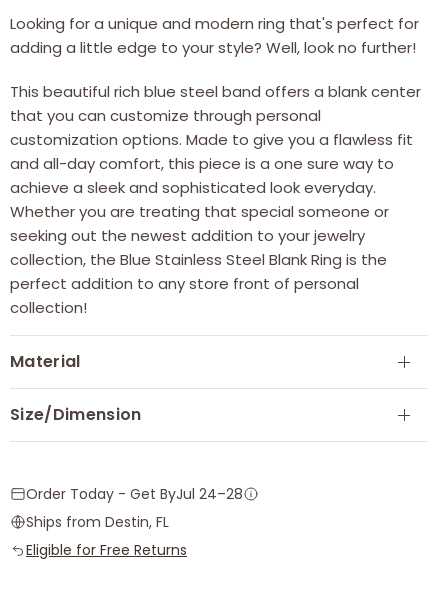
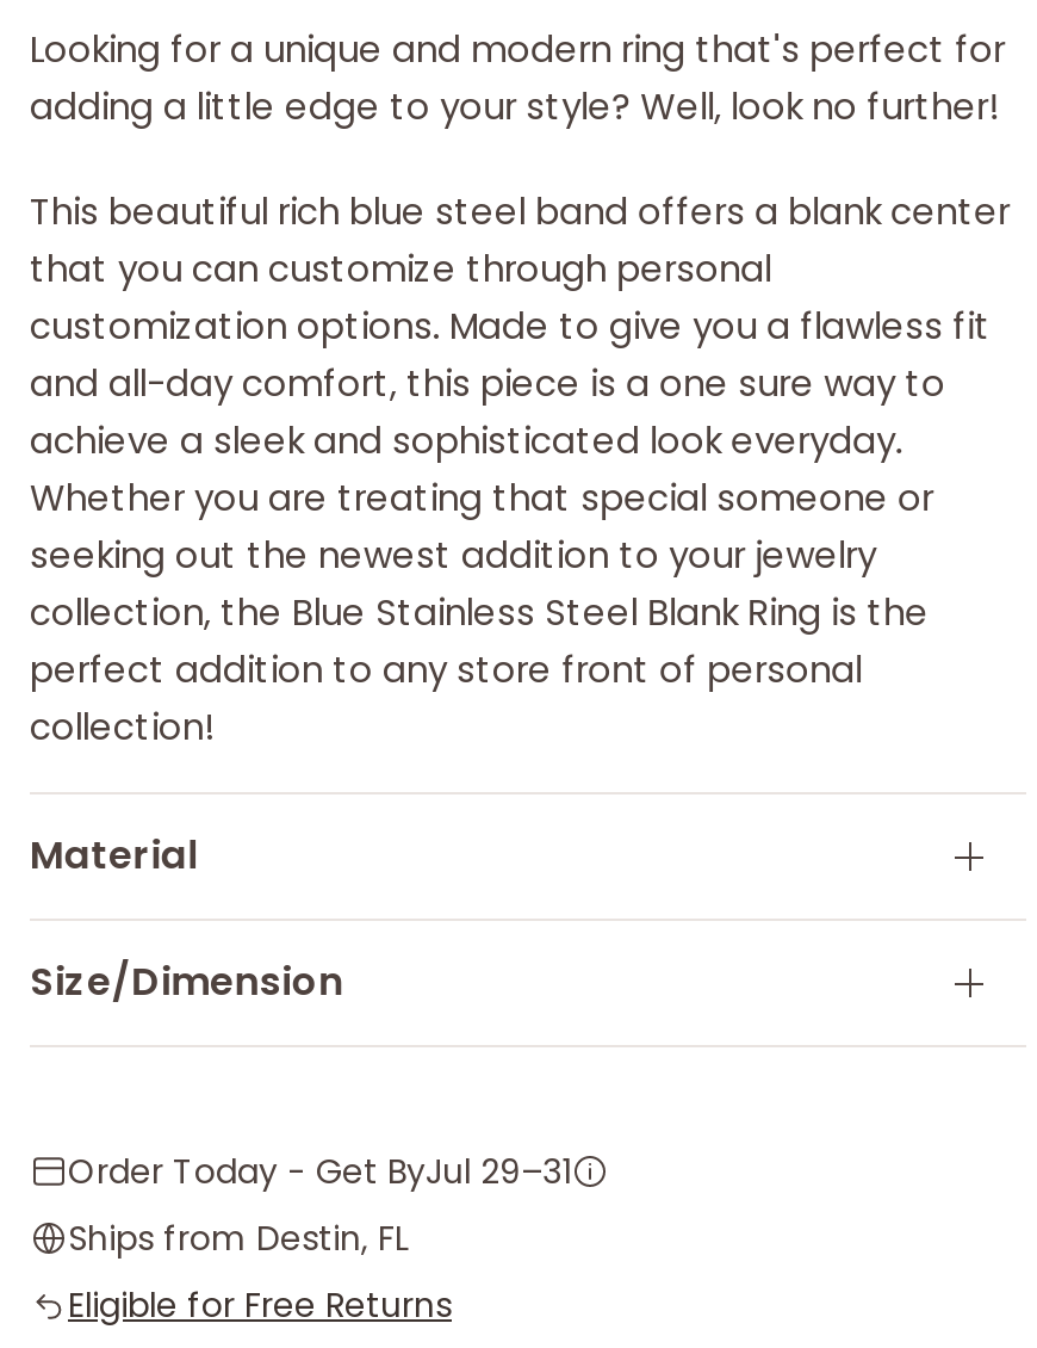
- Order Today - Get ByJul 24–28
+ Order Today - Get ByJul 29–31
